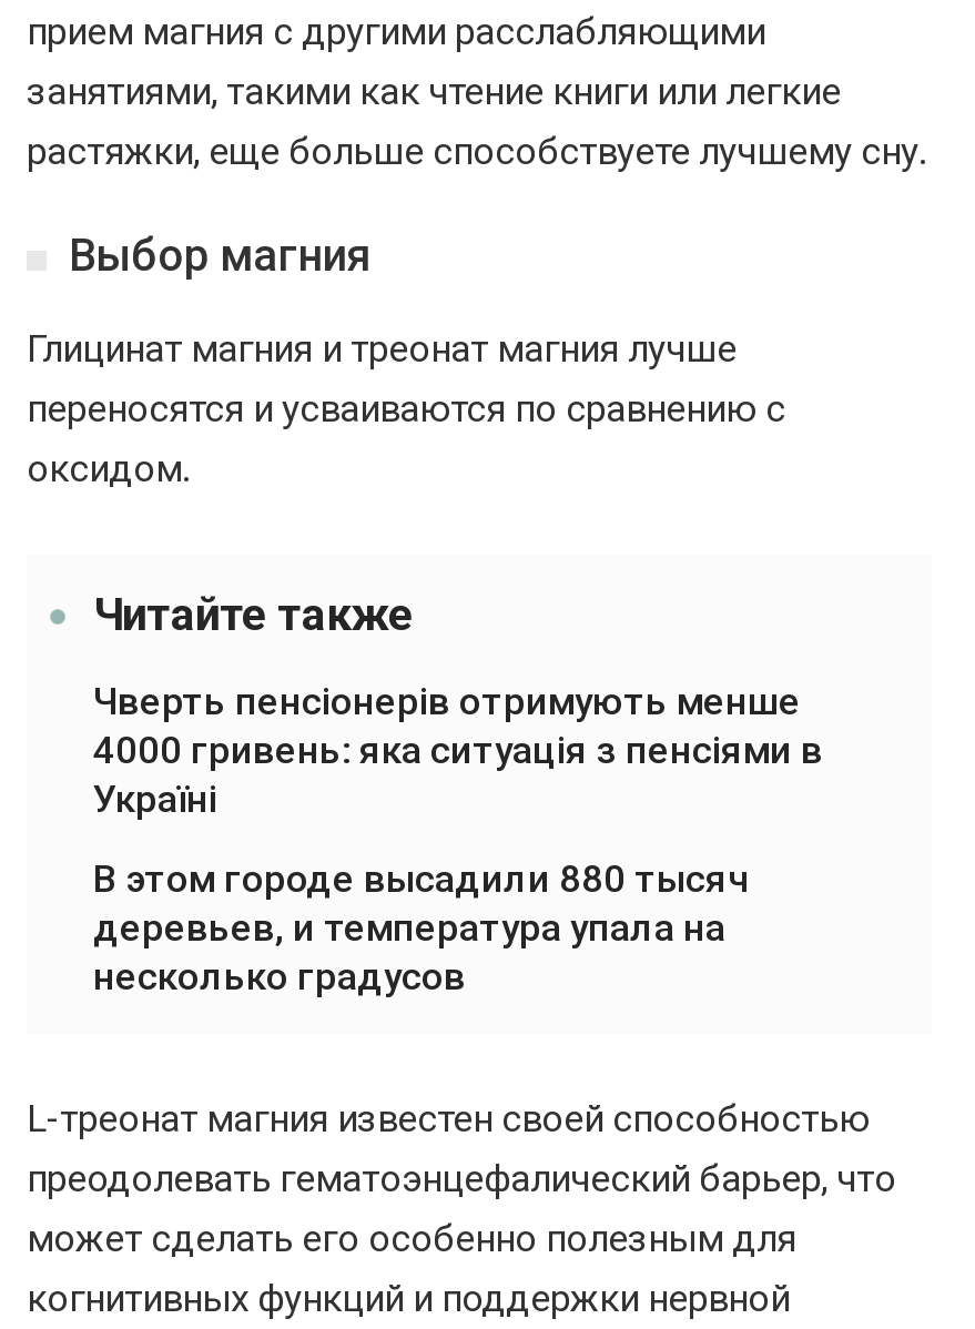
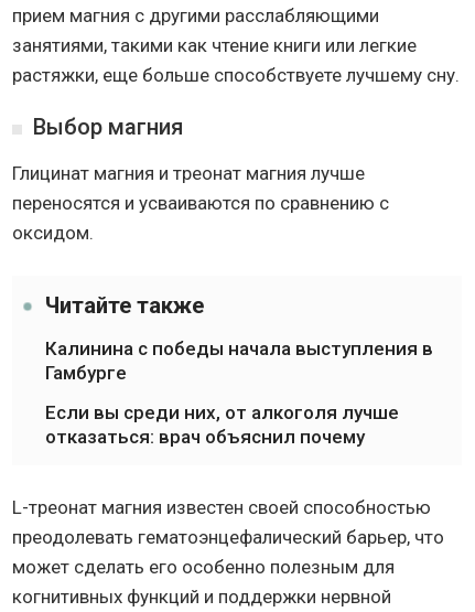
- Чверть пенсіонерів отримують менше
- 4000 гривень: яка ситуація з пенсіями в
- Україні
+ Калинина с победы начала выступления в
+ Гамбурге

- В этом городе высадили 880 тысяч
- деревьев, и температура упала на
- несколько градусов
+ Если вы среди них, от алкоголя лучше
+ отказаться: врач объяснил почему
